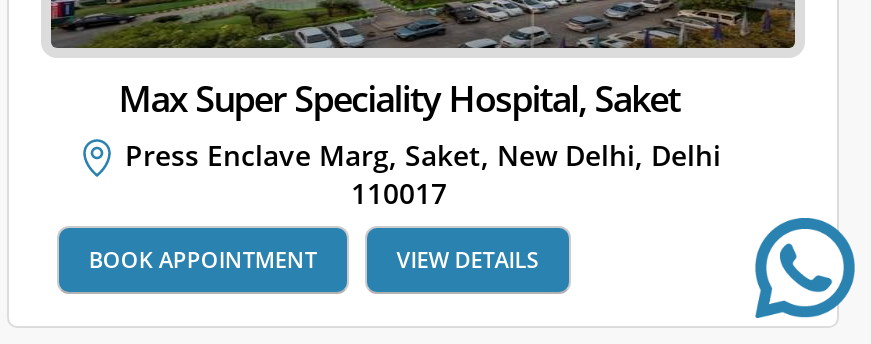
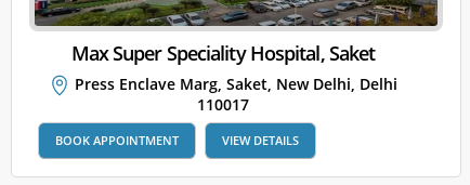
- [image]
